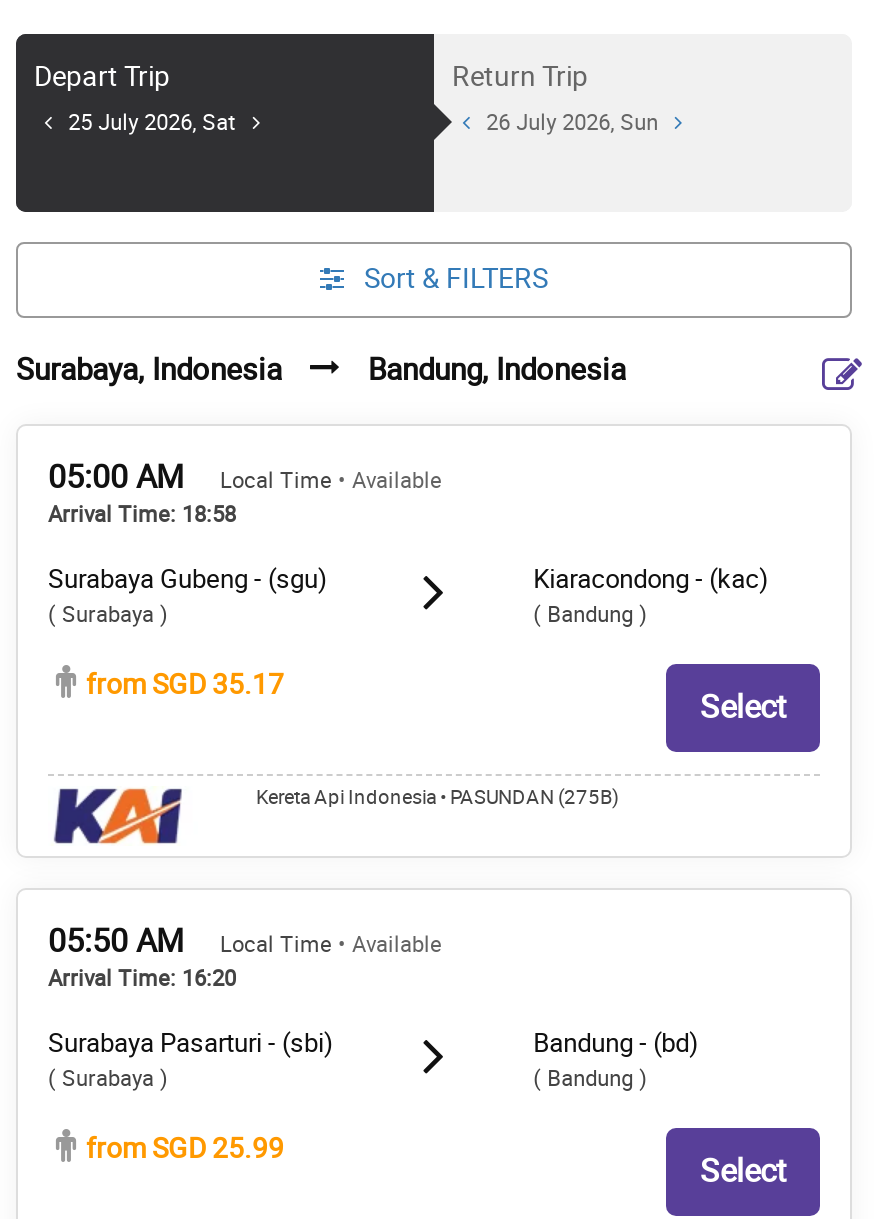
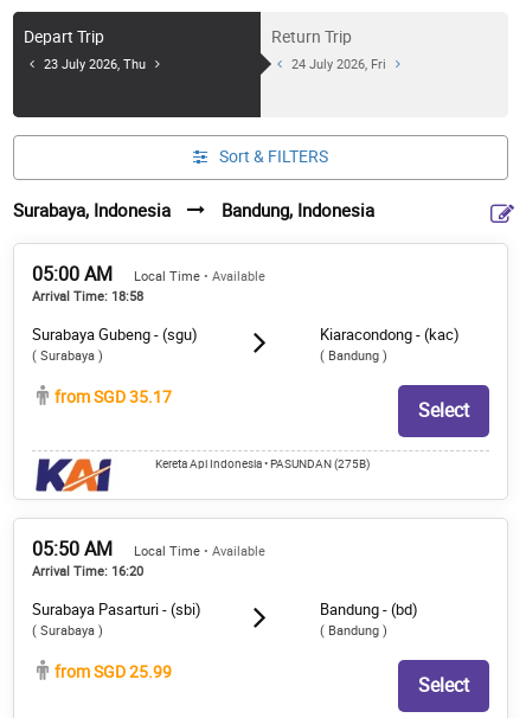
- 25 July 2026, Sat
+ 23 July 2026, Thu

- 26 July 2026, Sun
+ 24 July 2026, Fri
